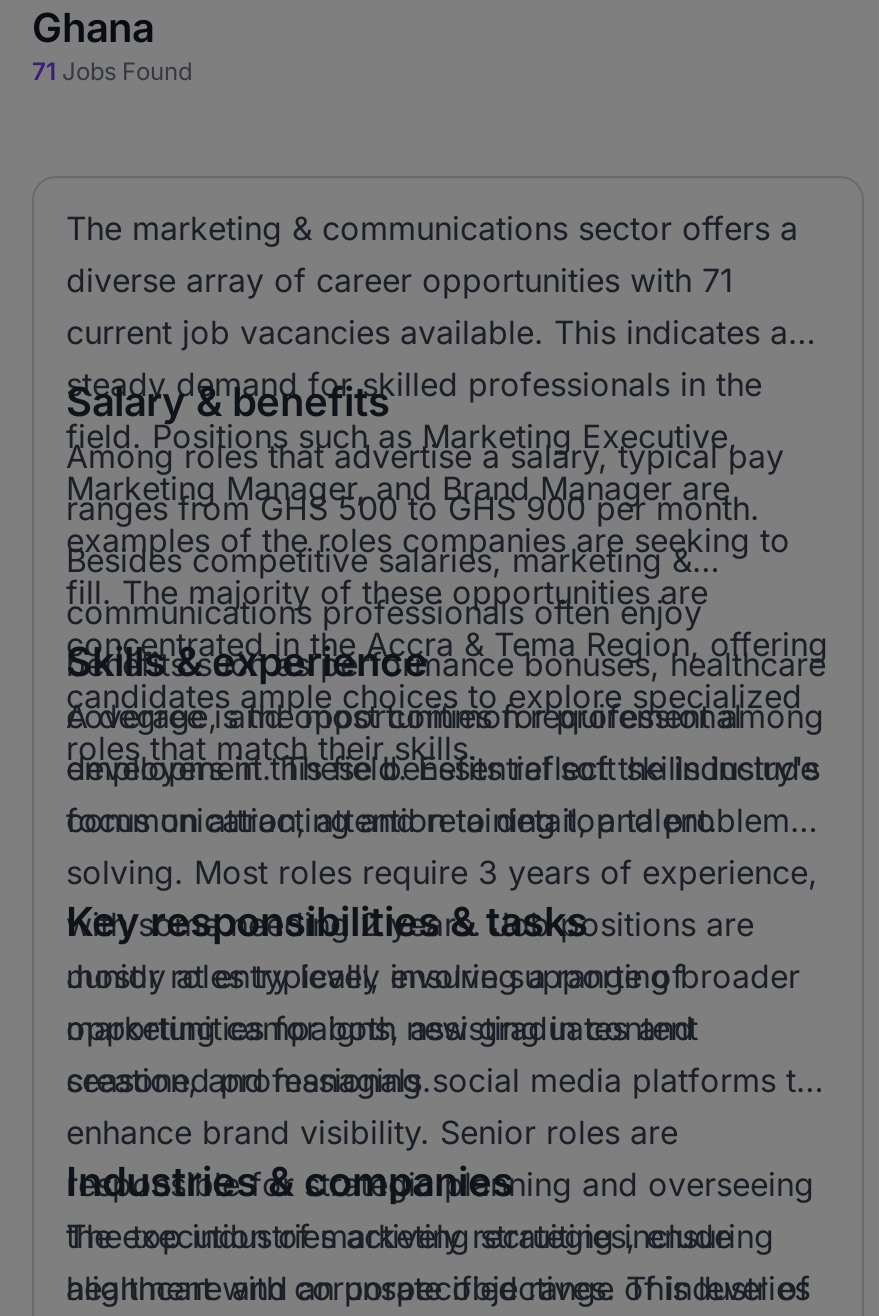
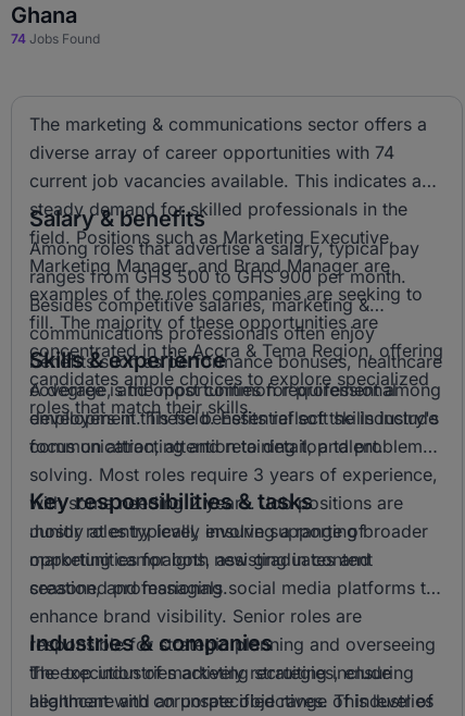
- 71 Jobs Found
+ 74 Jobs Found

- diverse array of career opportunities with 71
+ diverse array of career opportunities with 74
